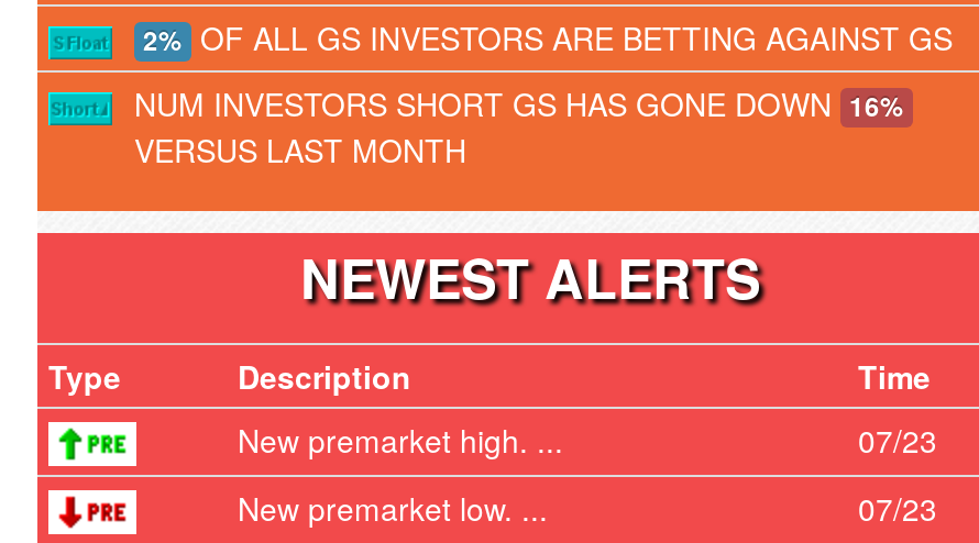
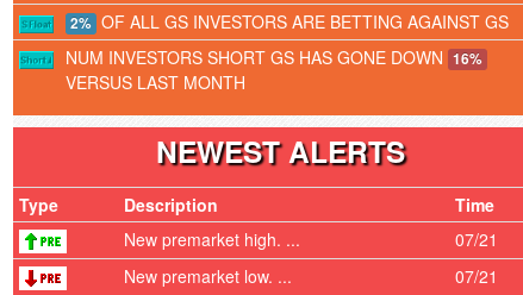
- 07/23
+ 07/21

- 07/23
+ 07/21
